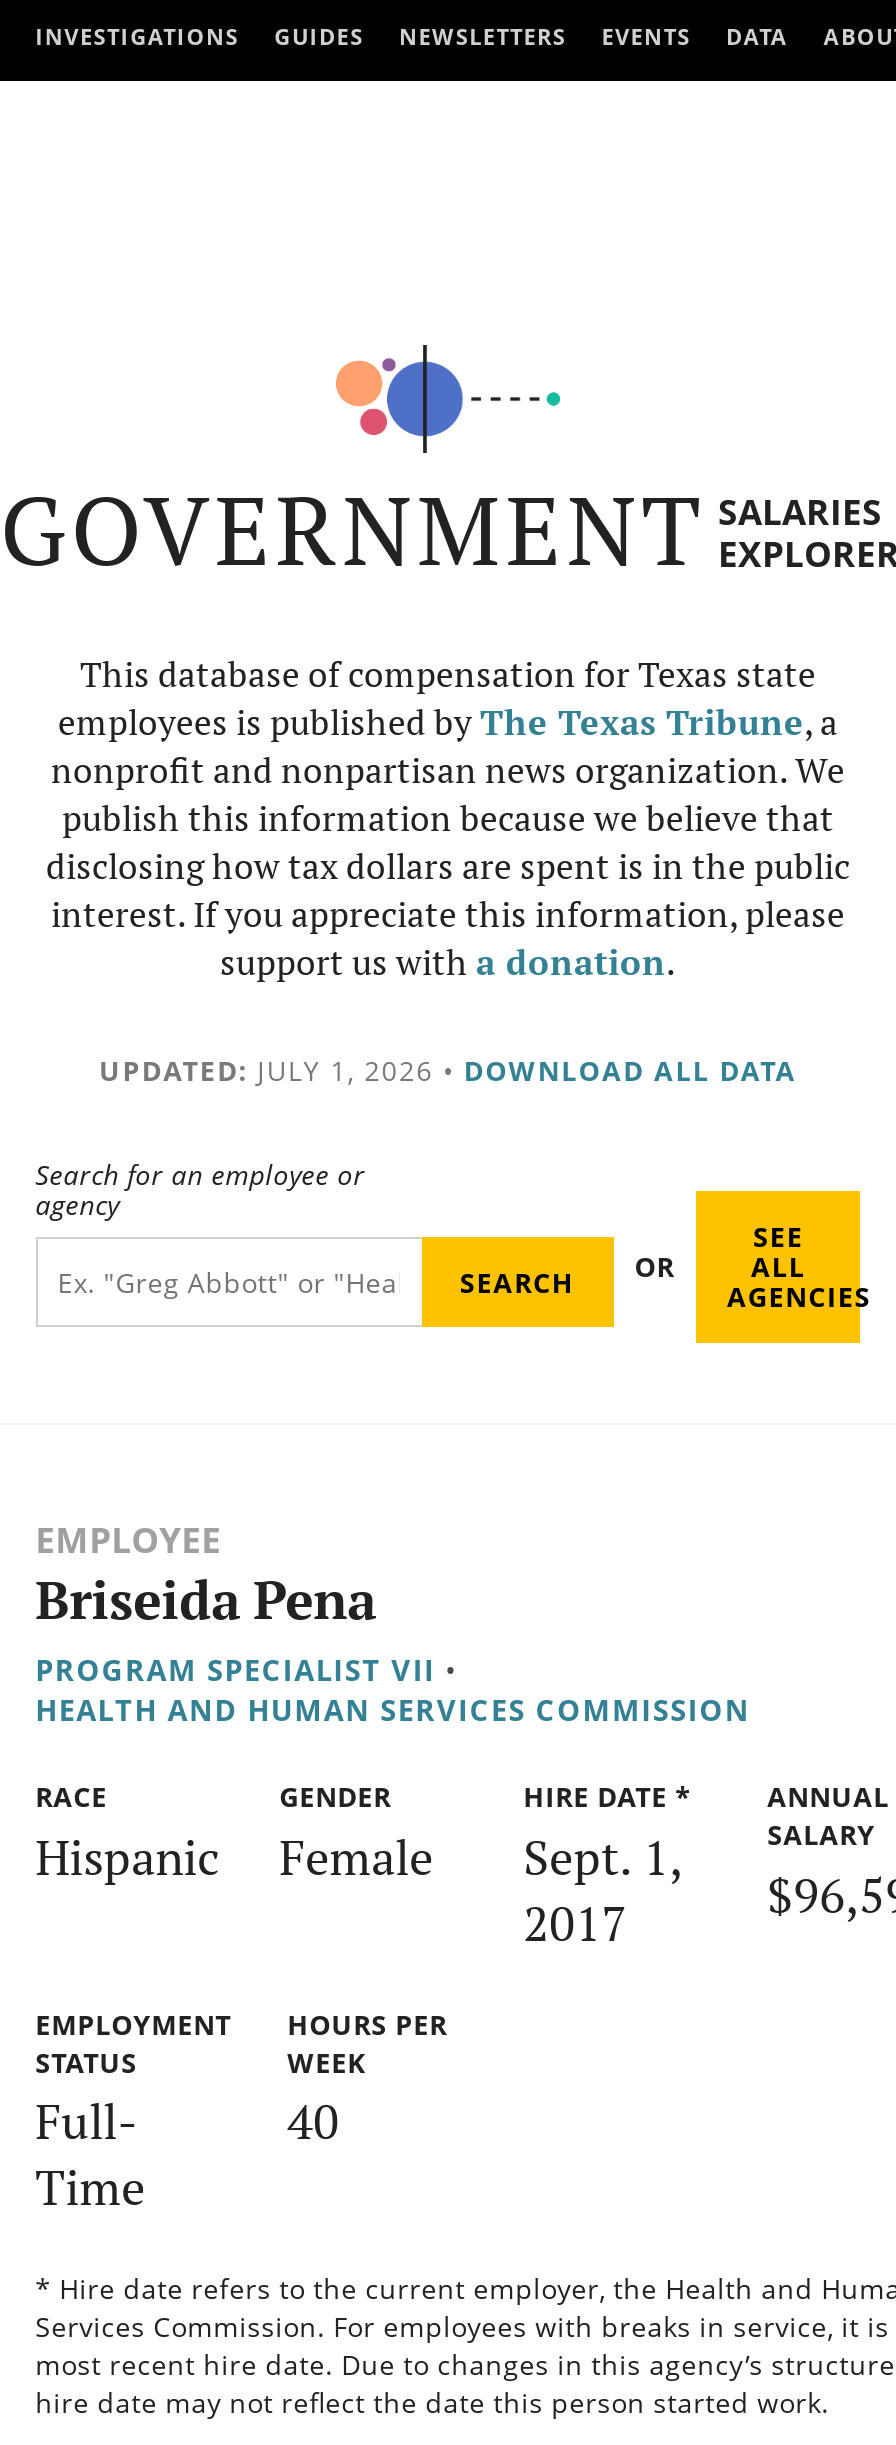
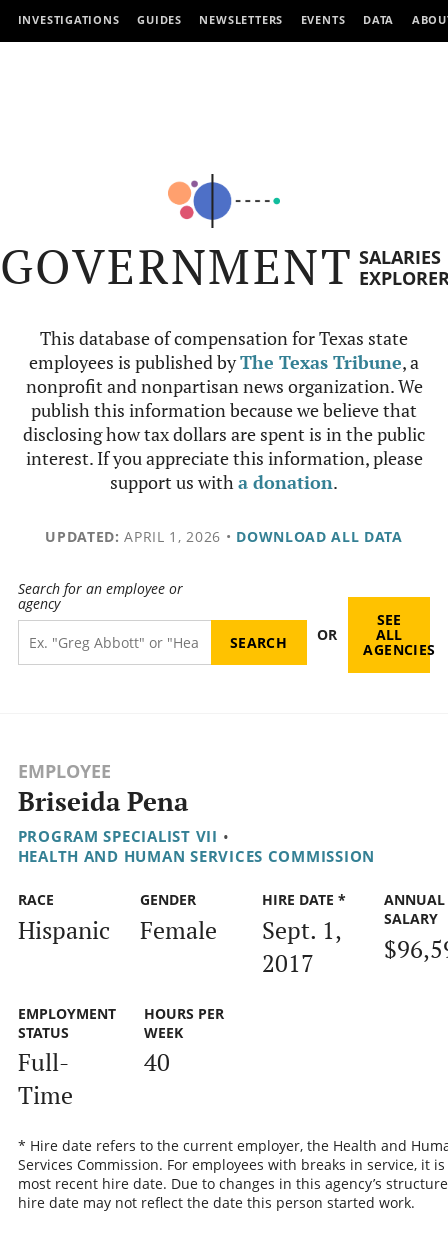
- UPDATED: JULY 1, 2026 • DOWNLOAD ALL DATA
+ UPDATED: APRIL 1, 2026 • DOWNLOAD ALL DATA
